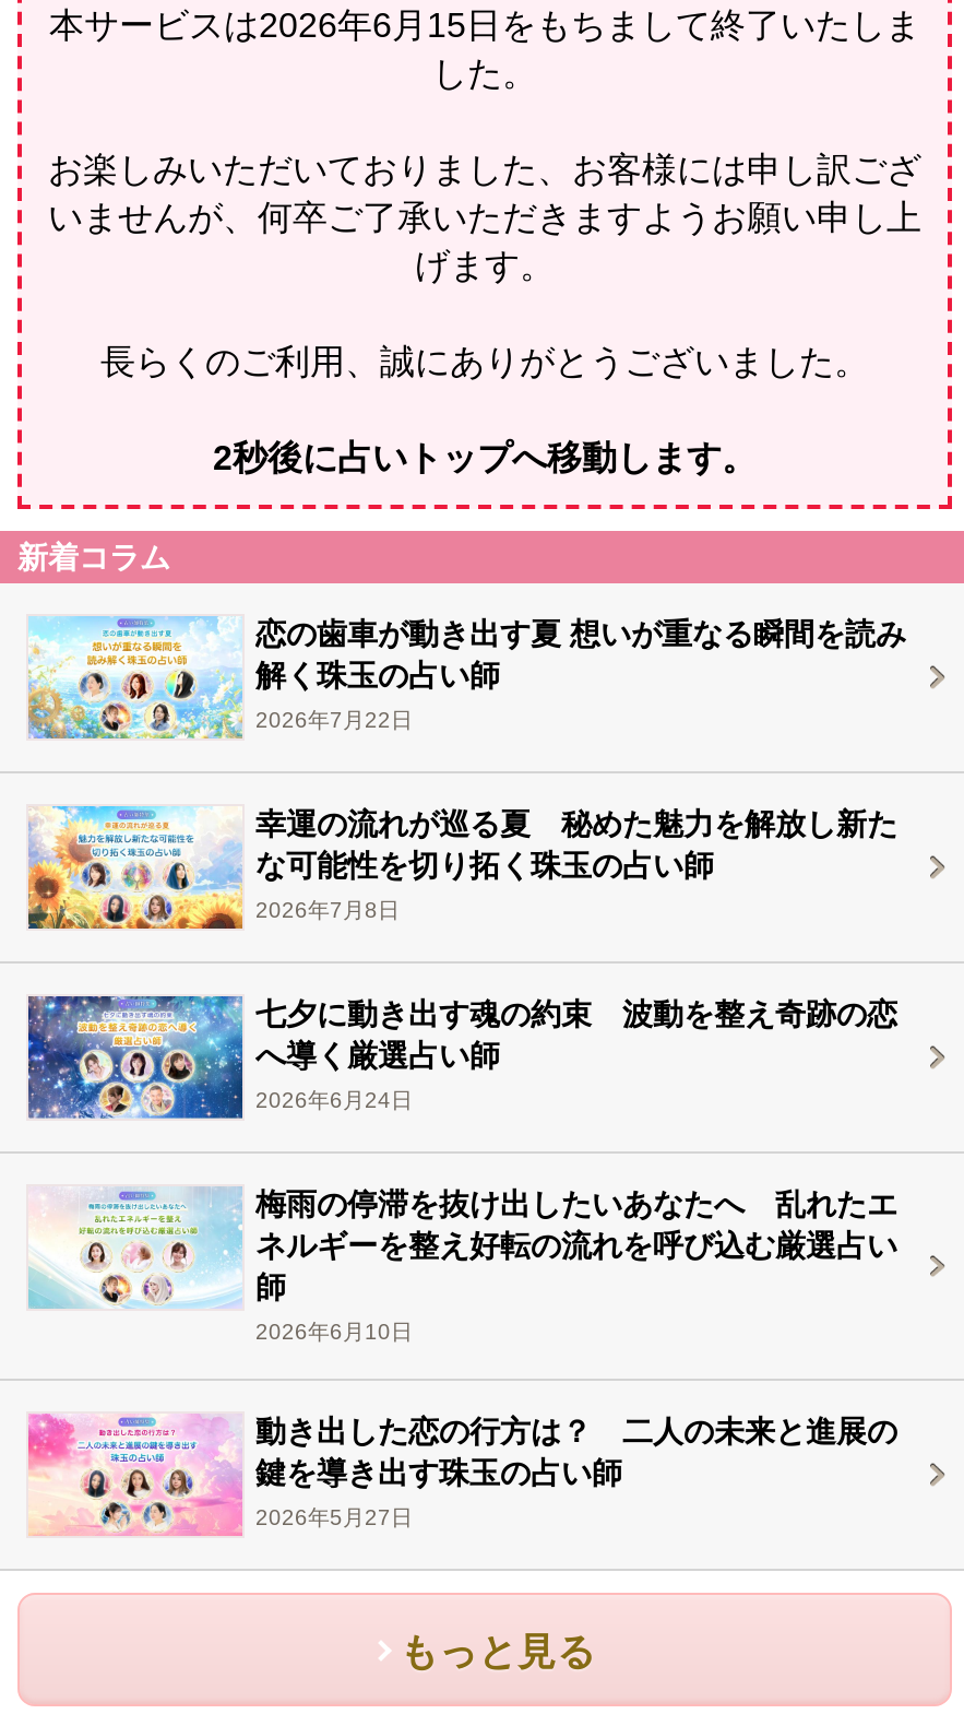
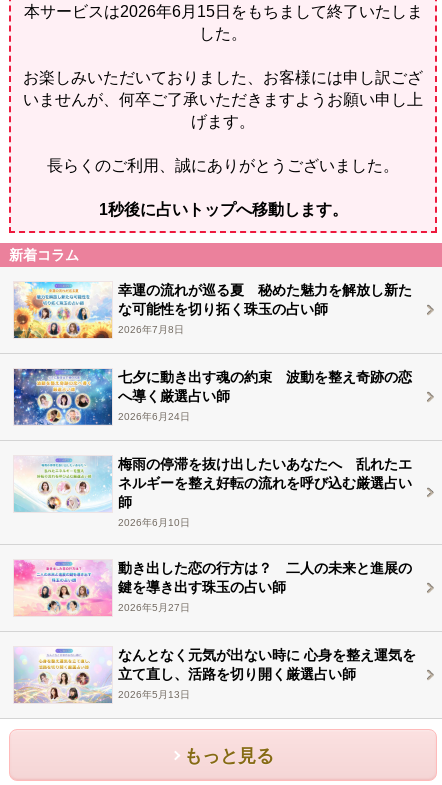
- [image]
- 恋の歯車が動き出す夏 想いが重なる瞬間を読み
- 解く珠玉の占い師
- 2026年7月22日

moved up: [image] | 幸運の流れが巡る夏 秘めた魅力を解放し新た | な可能性を切り拓く珠玉の占い師 | ... | 鍵を導き出す珠玉の占い師 | 2026年5月27日

+ [image]
+ なんとなく元気が出ない時に 心身を整え運気を
+ 立て直し、活路を切り開く厳選占い師
+ 2026年5月13日
